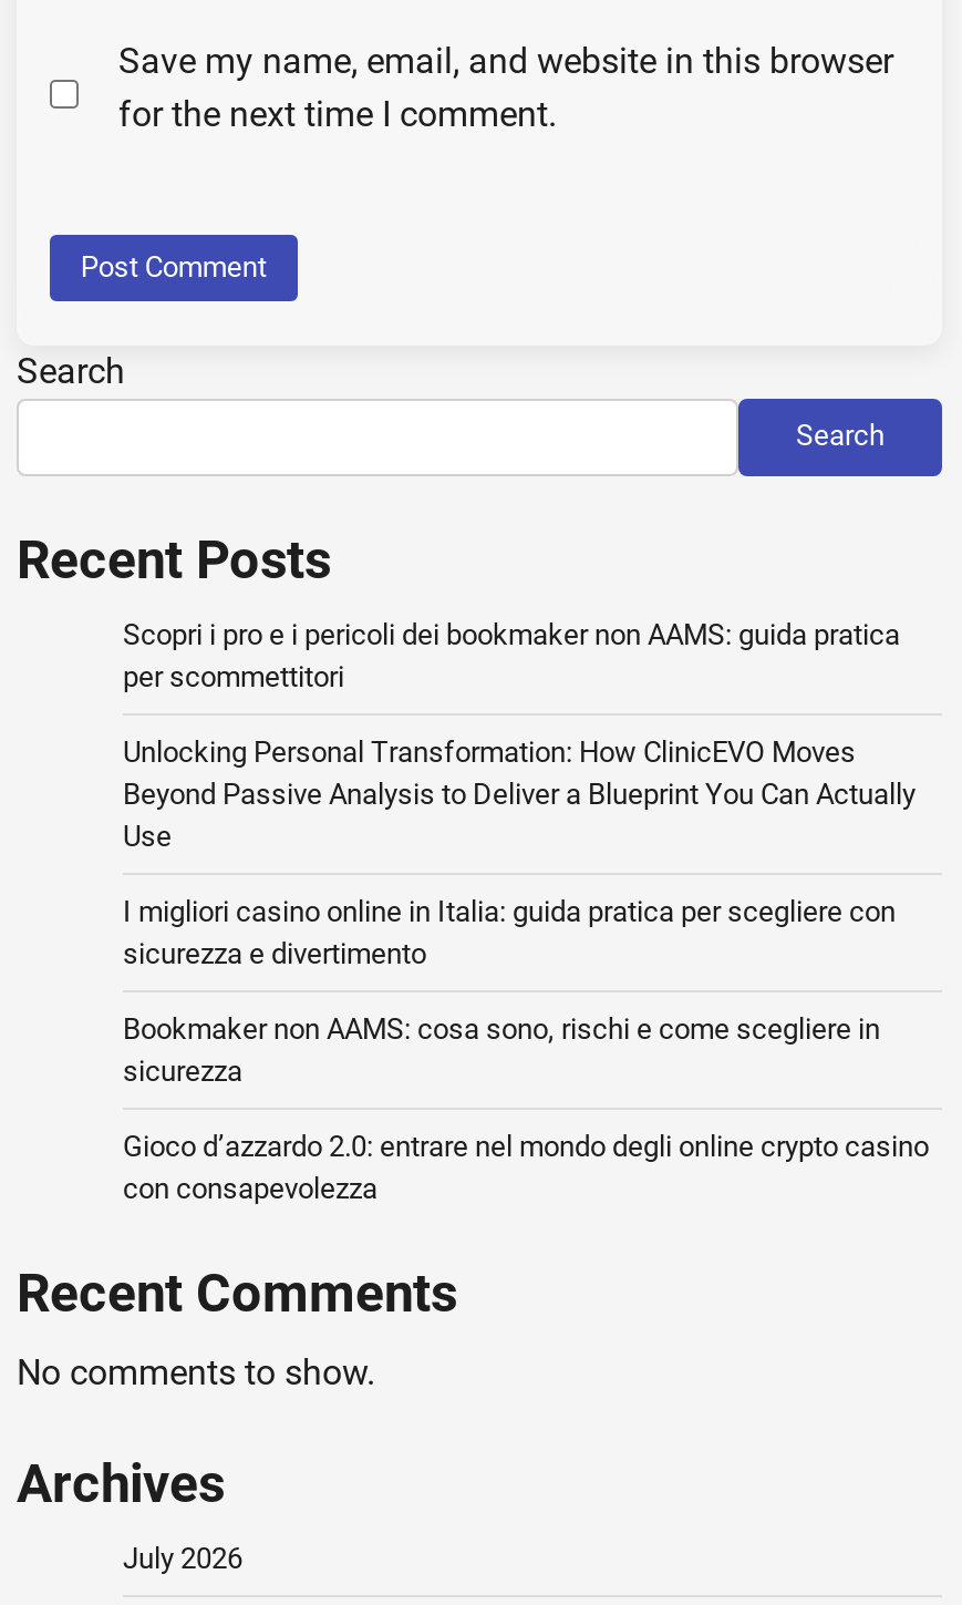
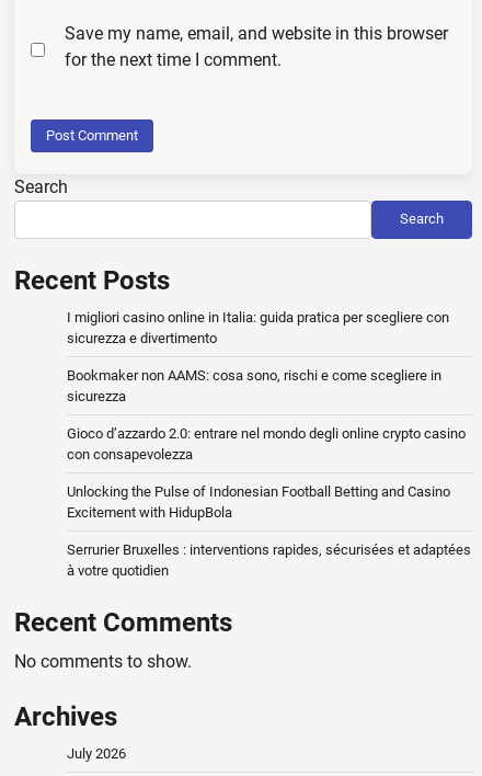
- Scopri i pro e i pericoli dei bookmaker non AAMS: guida pratica
- per scommettitori
- Unlocking Personal Transformation: How ClinicEVO Moves
- Beyond Passive Analysis to Deliver a Blueprint You Can Actually
- Use

moved up: I migliori casino online in Italia: guida pratica per scegliere con | sicurezza e divertimento | Bookmaker non AAMS: cosa sono, rischi e come scegliere in | sicurezza | Gioco d’azzardo 2.0: entrare nel mondo degli online crypto casino | con consapevolezza

+ Unlocking the Pulse of Indonesian Football Betting and Casino
+ Excitement with HidupBola
+ Serrurier Bruxelles : interventions rapides, sécurisées et adaptées
+ à votre quotidien
